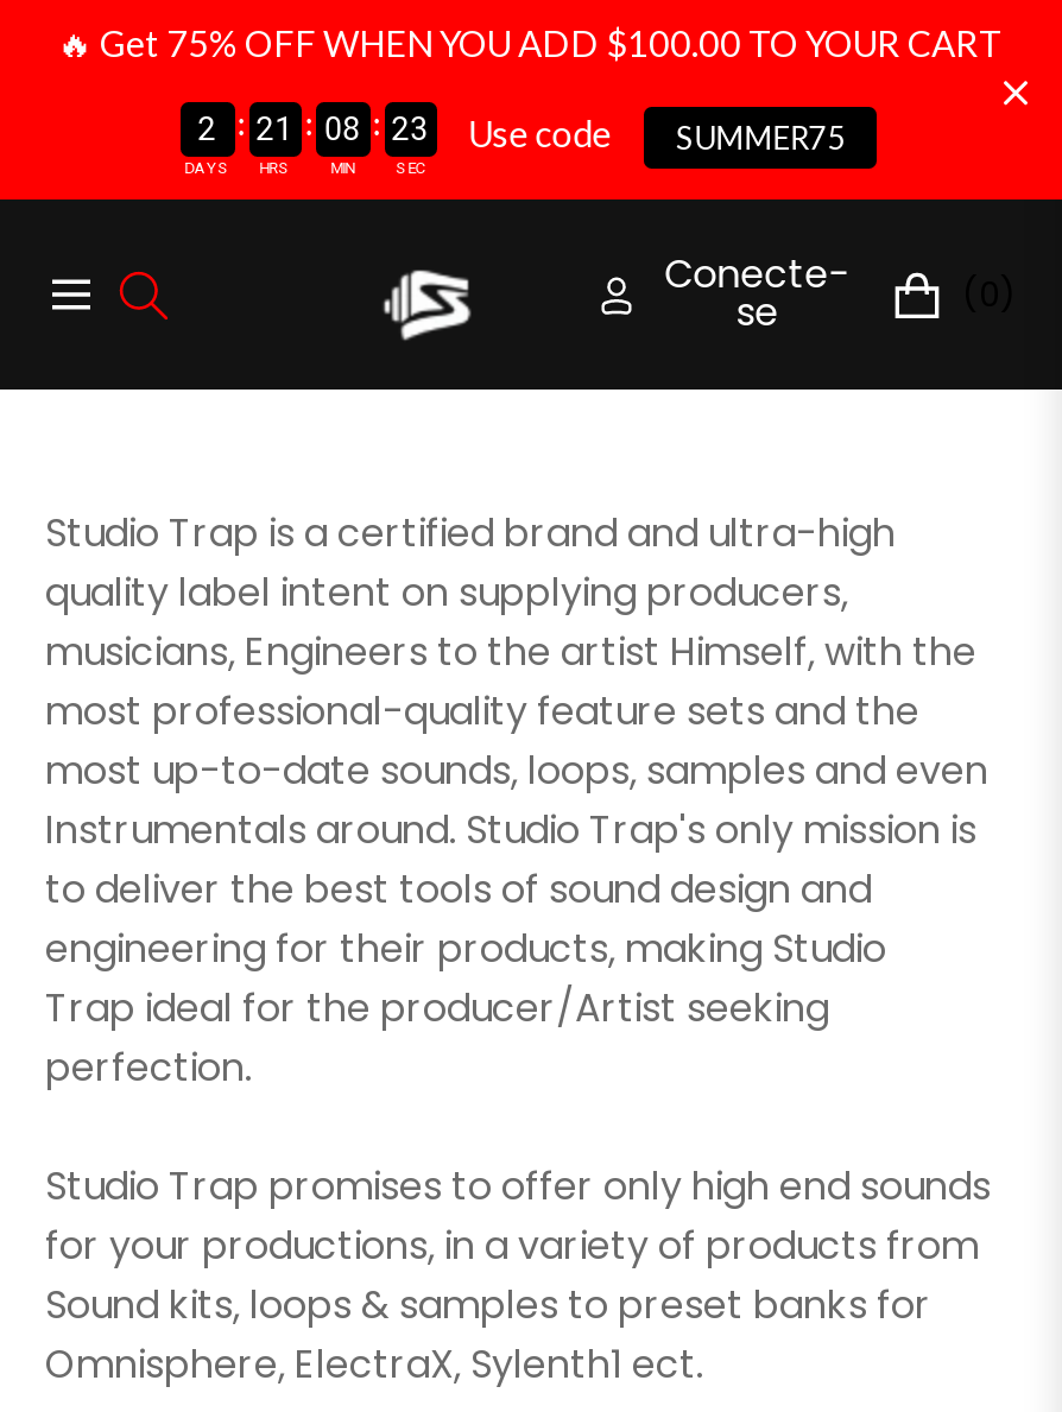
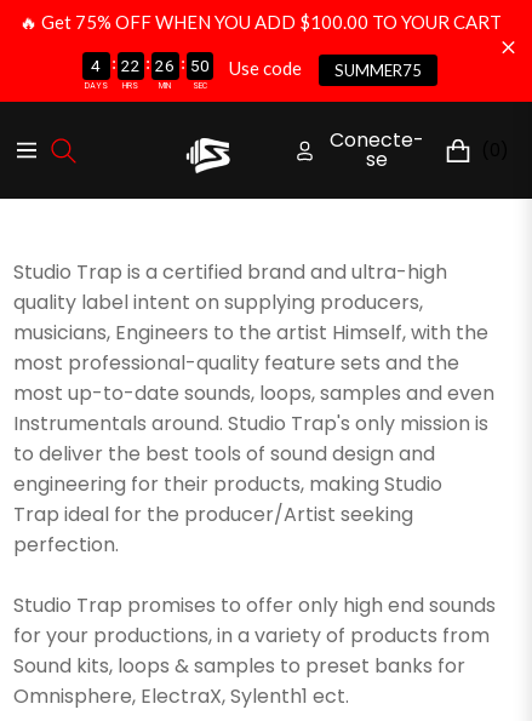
- 2 : 21 : 08 : 23 Use code SUMMER75
+ 4 : 22 : 26 : 50 Use code SUMMER75
